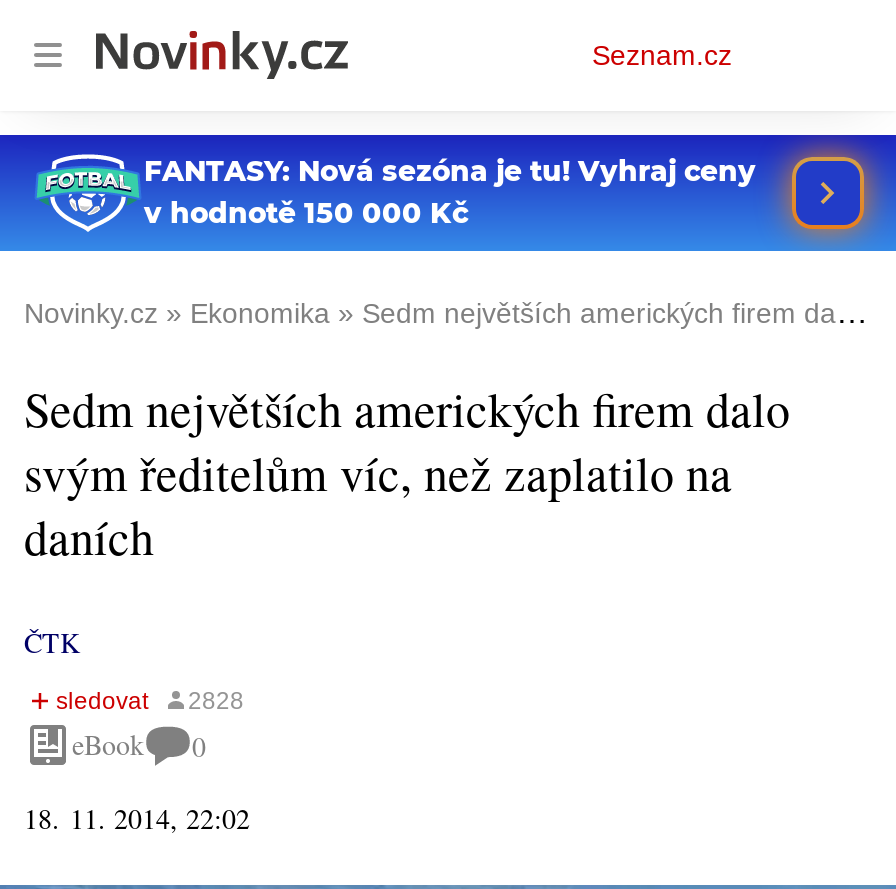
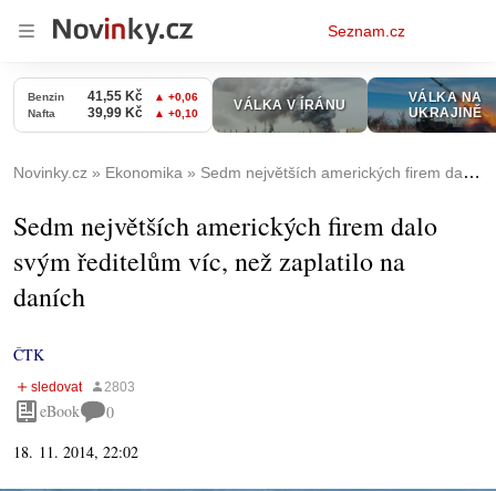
- [image]
+ [image]
